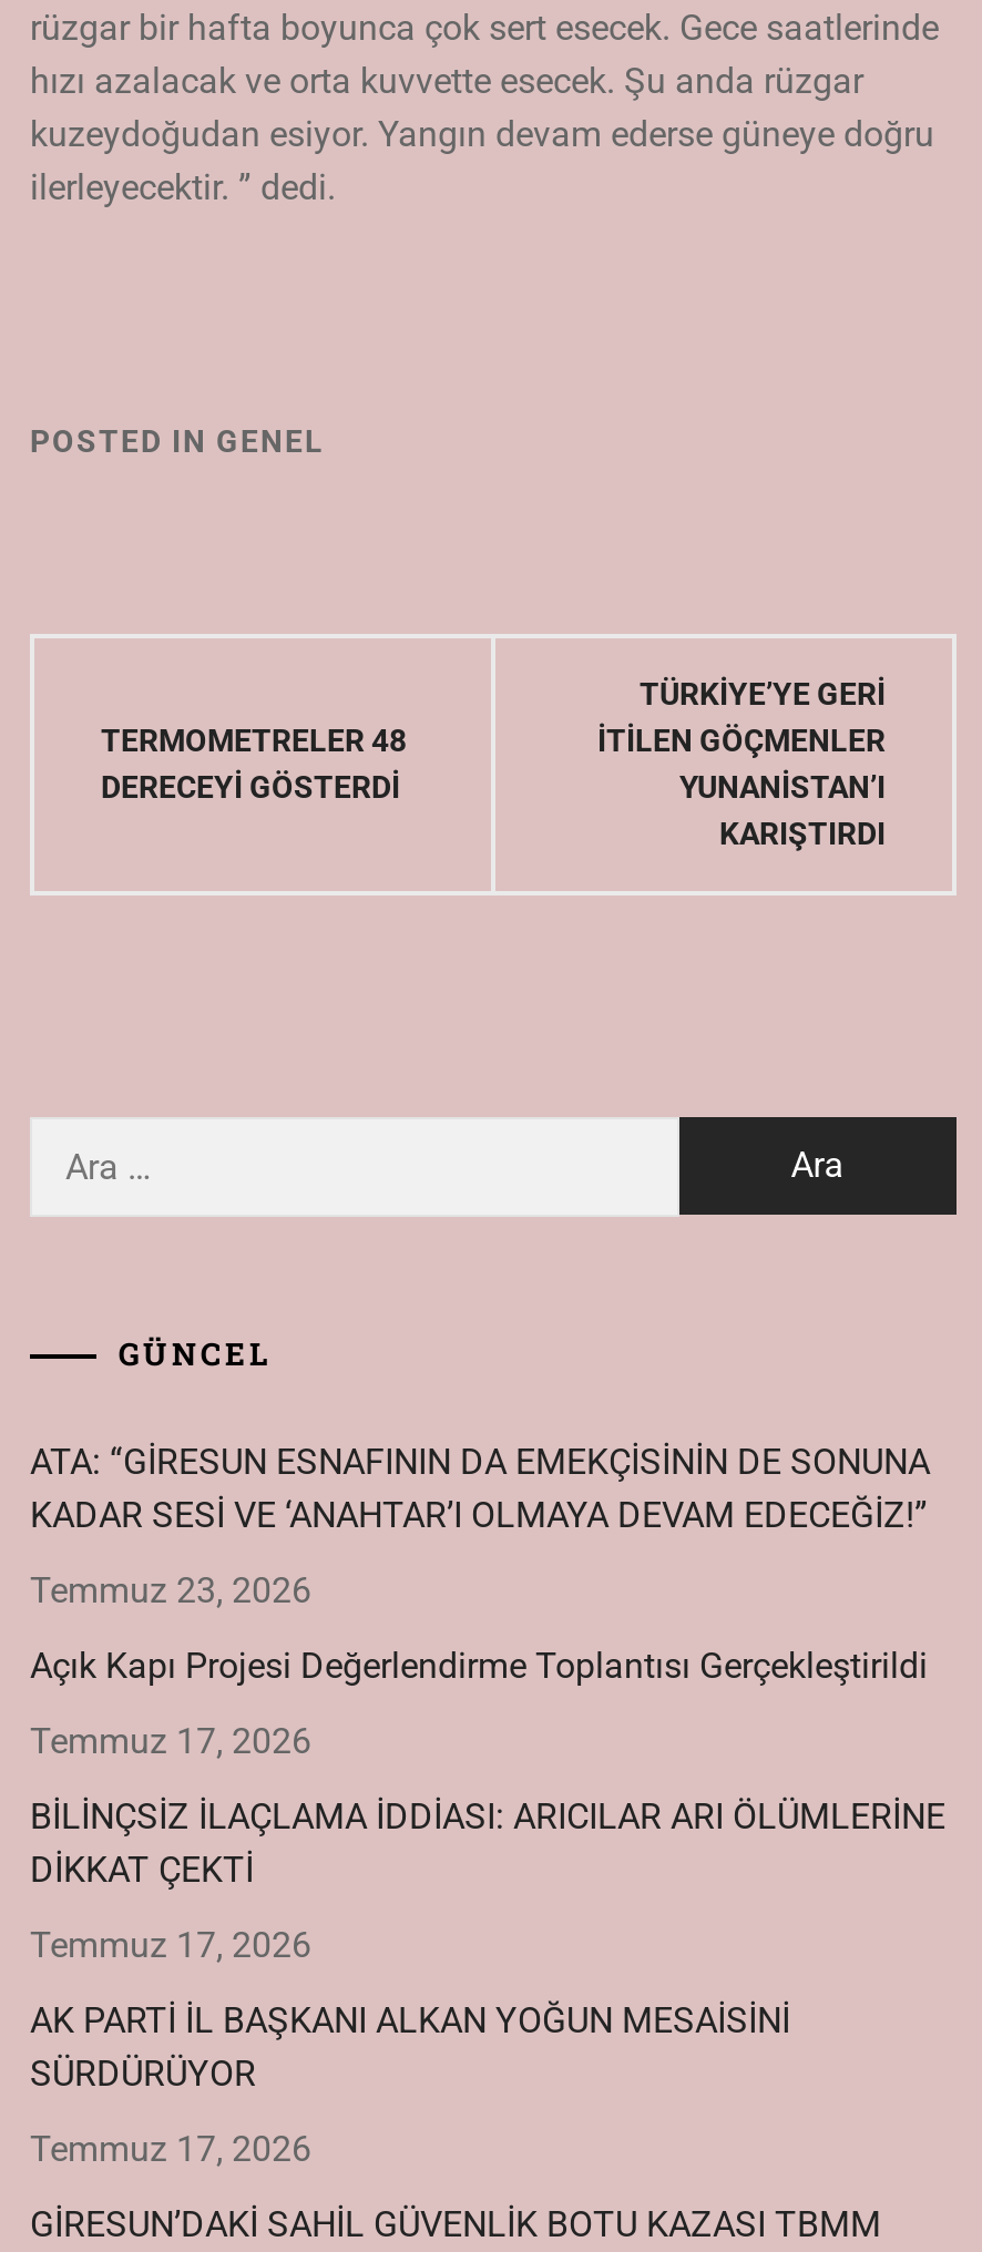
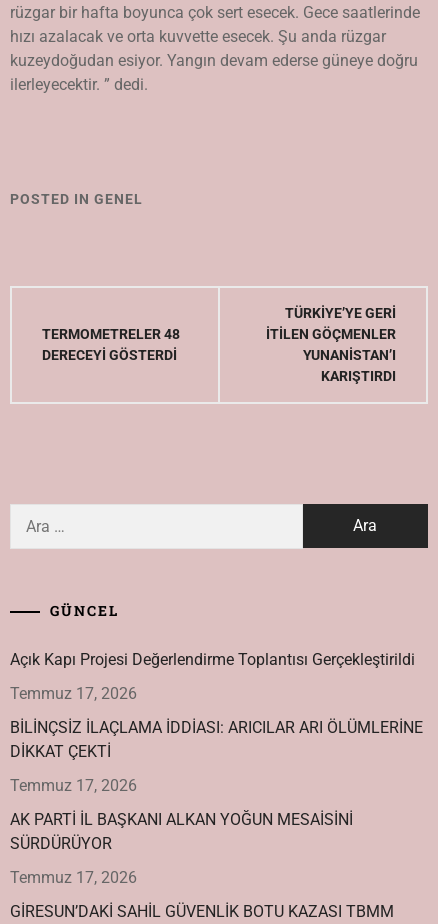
- ATA: “GİRESUN ESNAFININ DA EMEKÇİSİNİN DE SONUNA
- KADAR SESİ VE ‘ANAHTAR’I OLMAYA DEVAM EDECEĞİZ!”
- Temmuz 23, 2026
